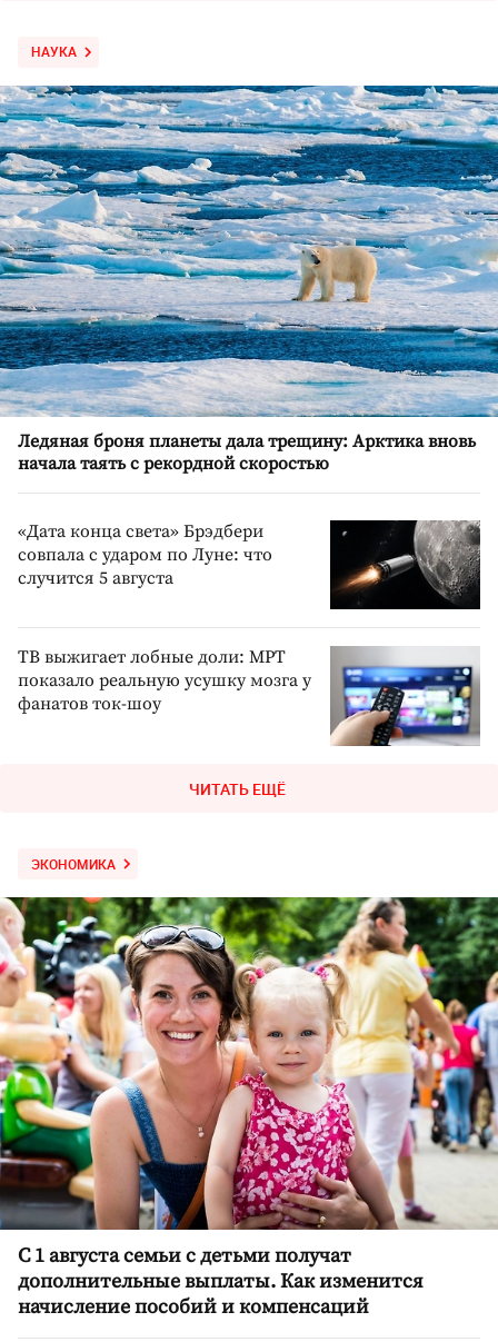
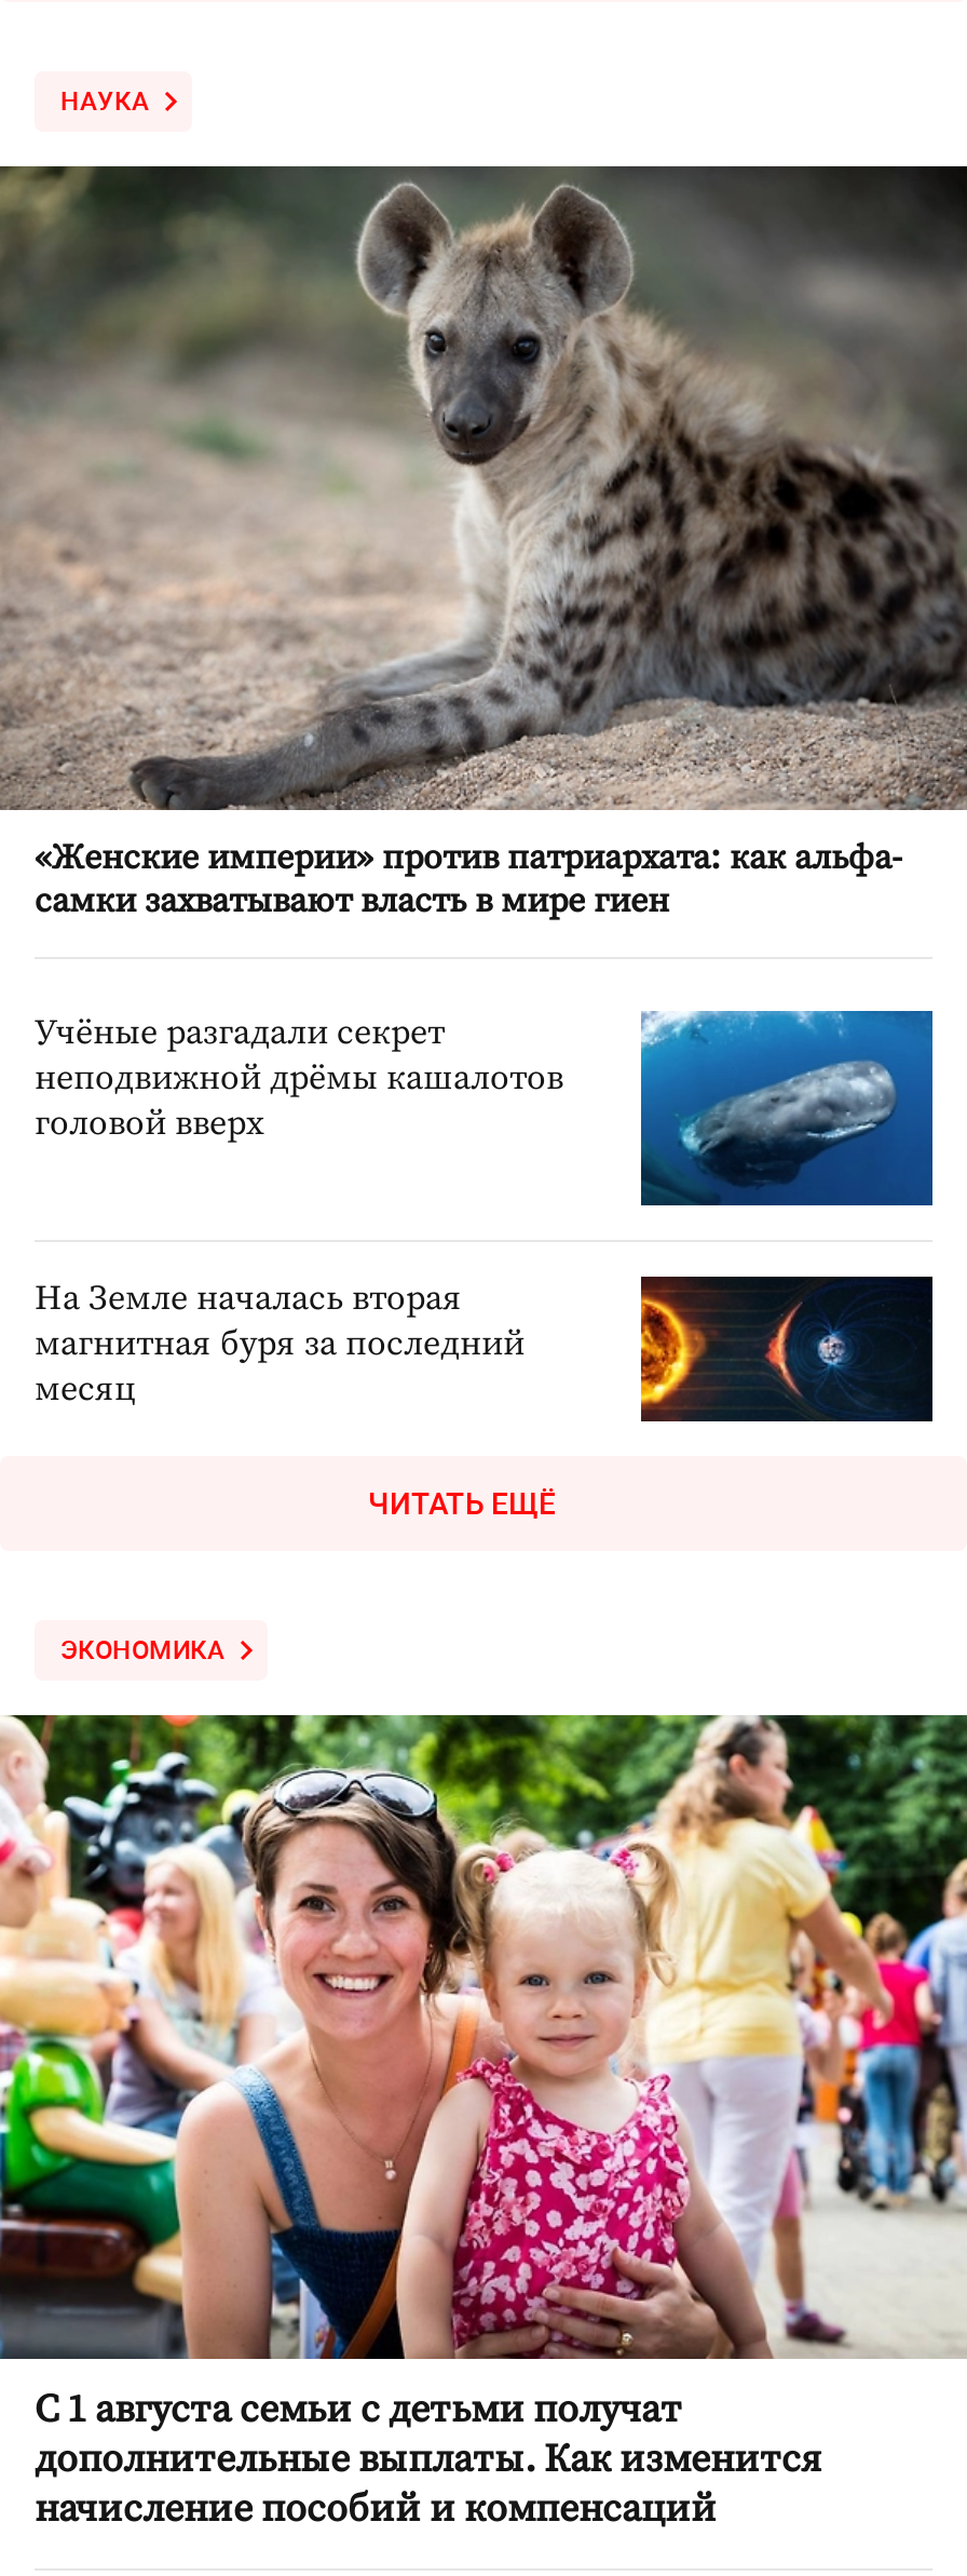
- [image]
- Ледяная броня планеты дала трещину: Арктика вновь
- начала таять с рекордной скоростью
+ [image]
+ «Женские империи» против патриархата: как альфа-
+ самки захватывают власть в мире гиен

- «Дата конца света» Брэдбери
- совпала с ударом по Луне: что
- случится 5 августа
+ Учёные разгадали секрет
+ неподвижной дрёмы кашалотов
+ головой вверх

- [image]
+ [image]

- ТВ выжигает лобные доли: МРТ
- показало реальную усушку мозга у
- фанатов ток-шоу
+ На Земле началась вторая
+ магнитная буря за последний
+ месяц

- [image]
+ [image]
